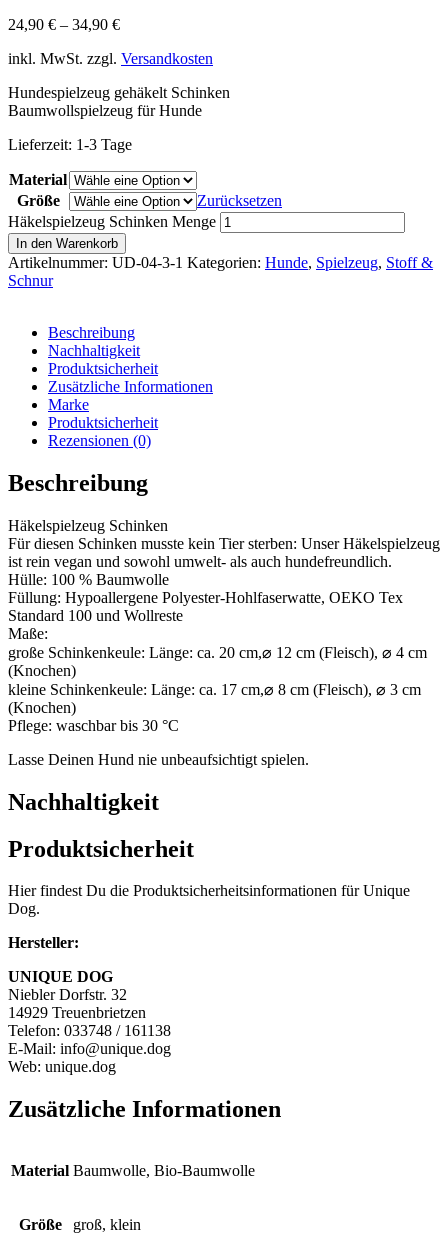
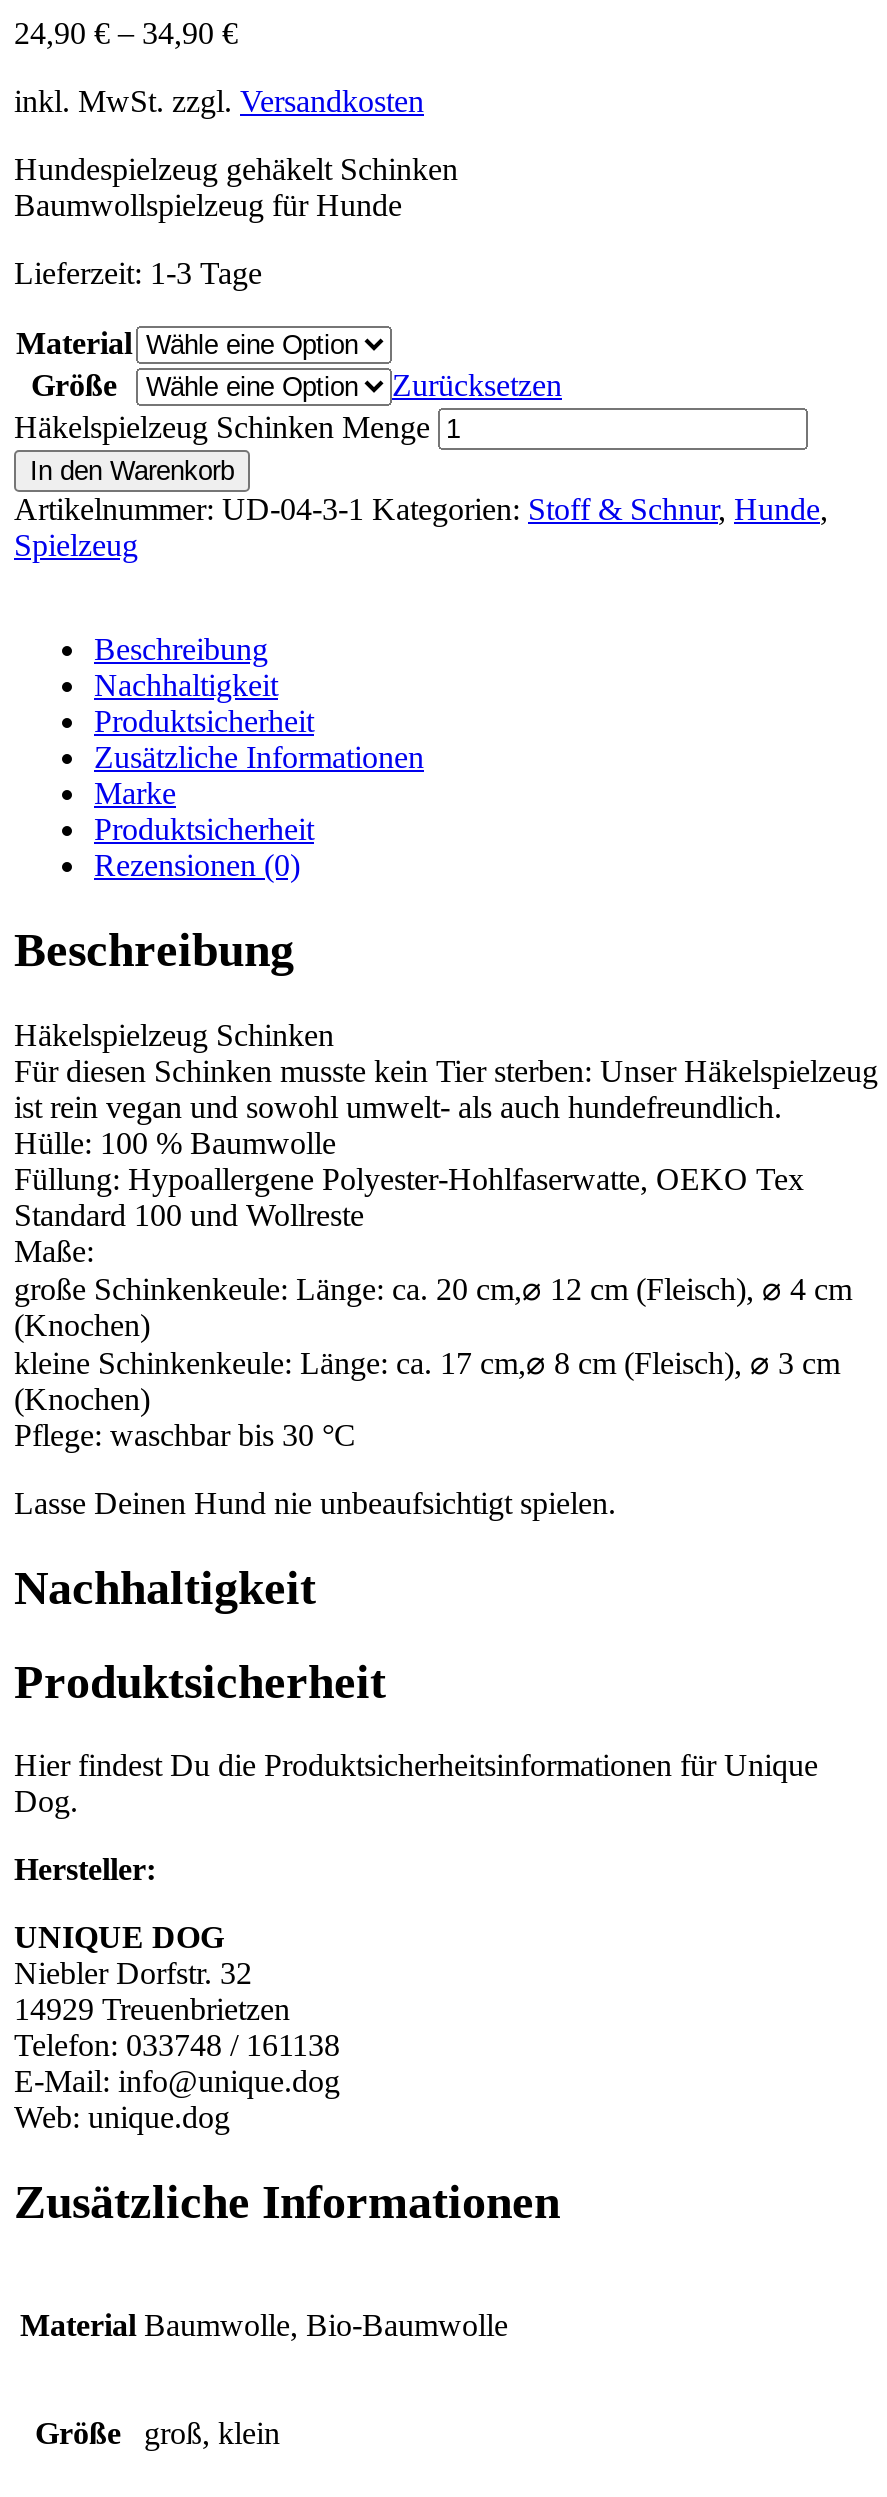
- Artikelnummer:UD-04-3-1 Kategorien: Hunde, Spielzeug, Stoff &
- Schnur
+ Artikelnummer:UD-04-3-1 Kategorien: Stoff & Schnur, Hunde,
+ Spielzeug
